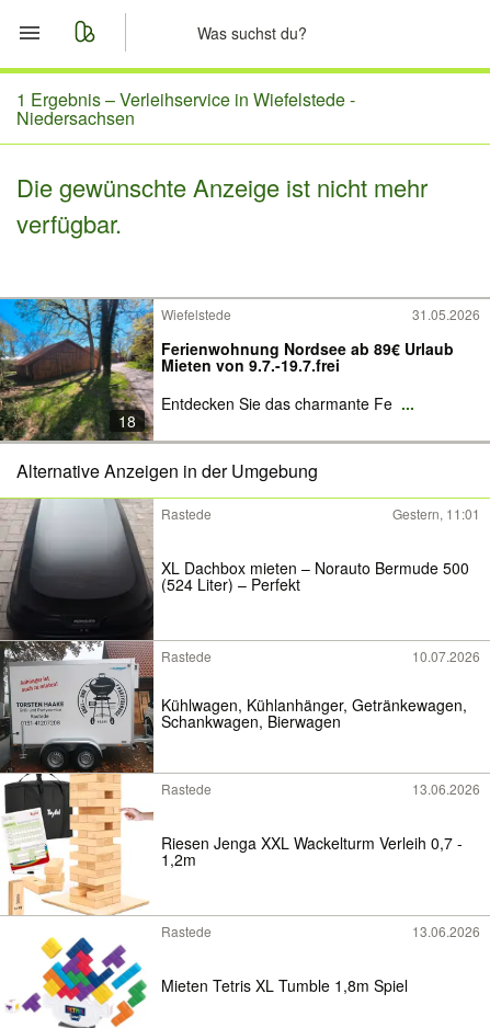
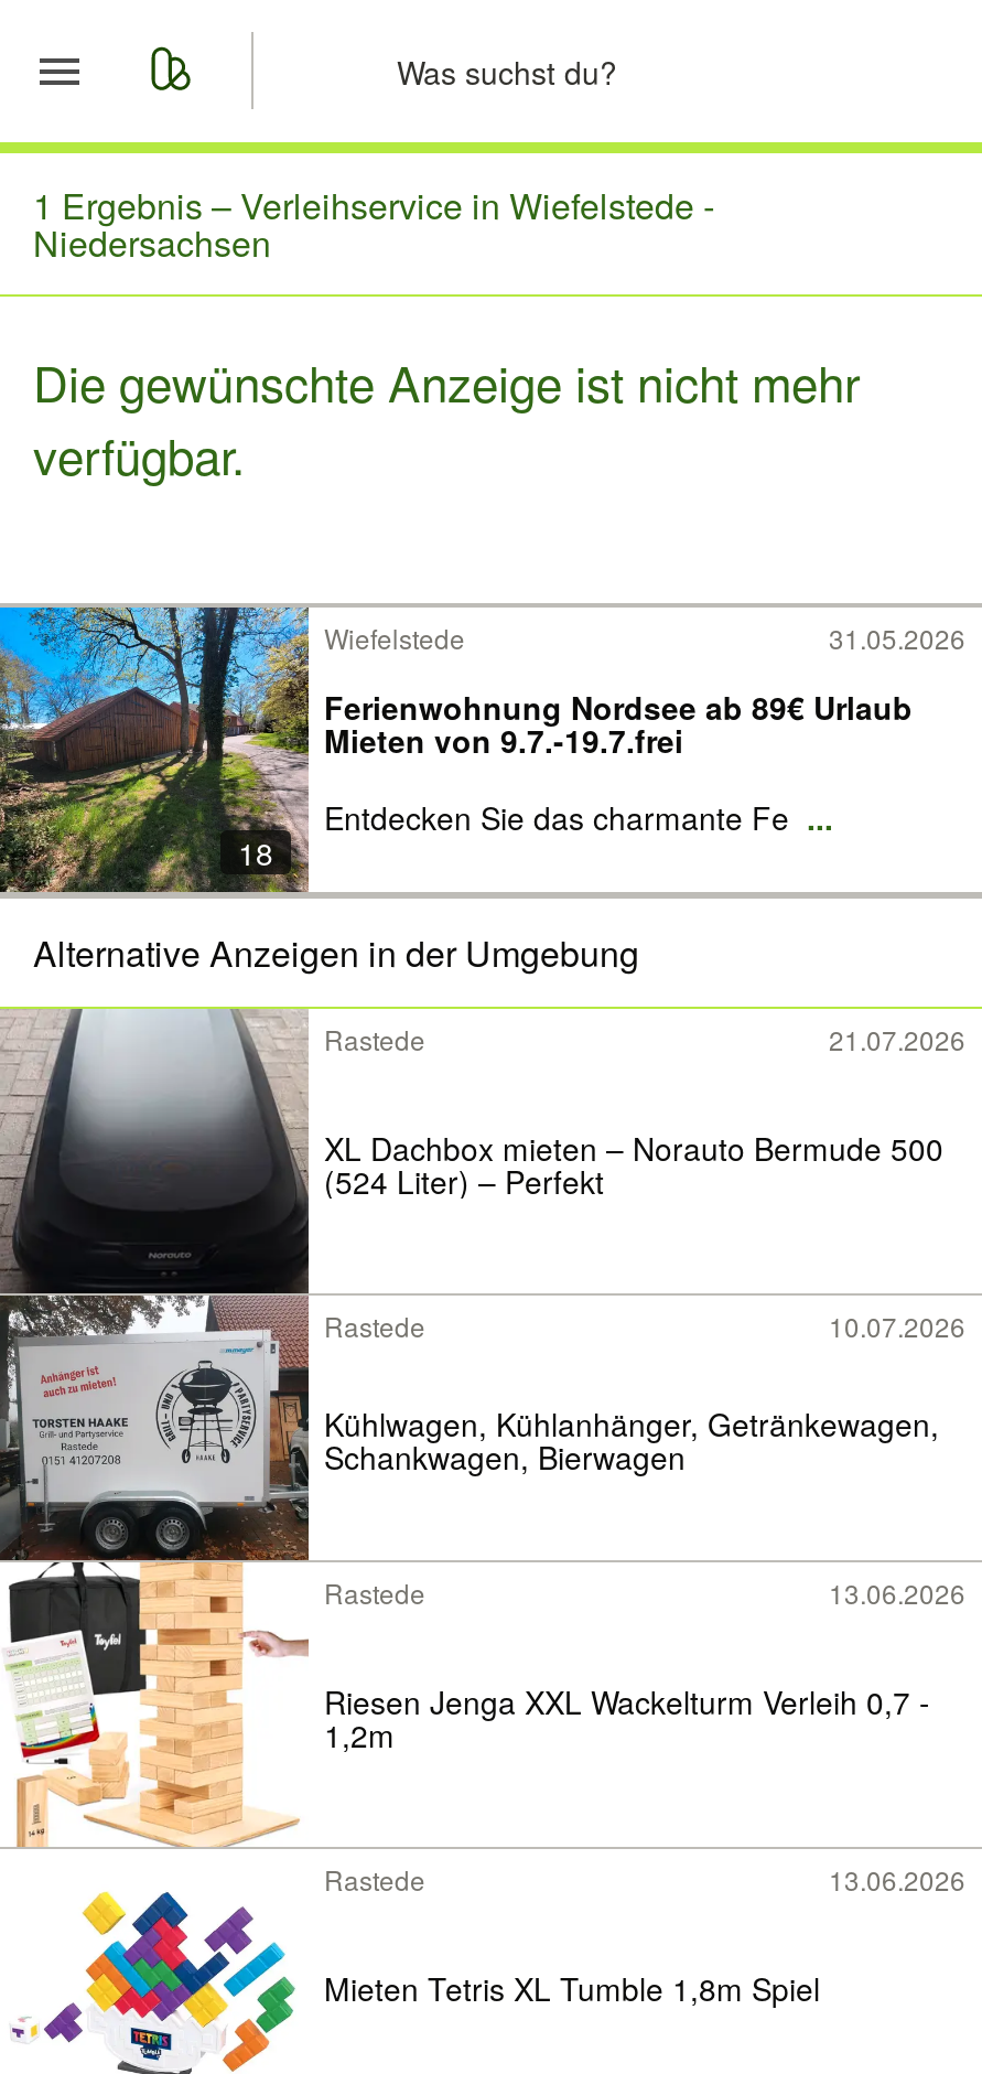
- Gestern, 11:01
+ 21.07.2026
